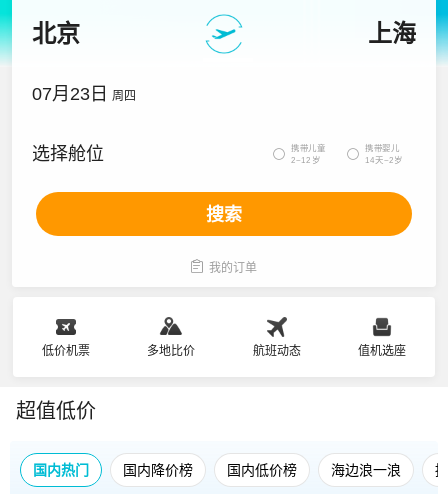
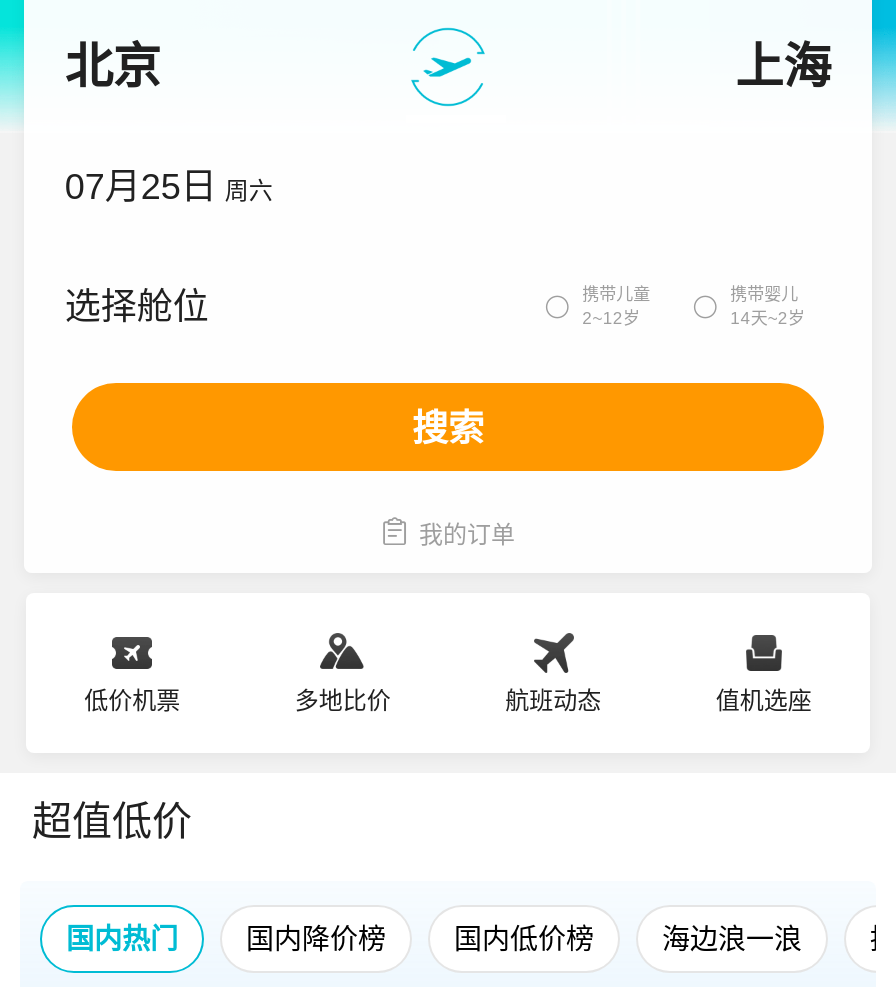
- 07月23日 周四
+ 07月25日 周六
